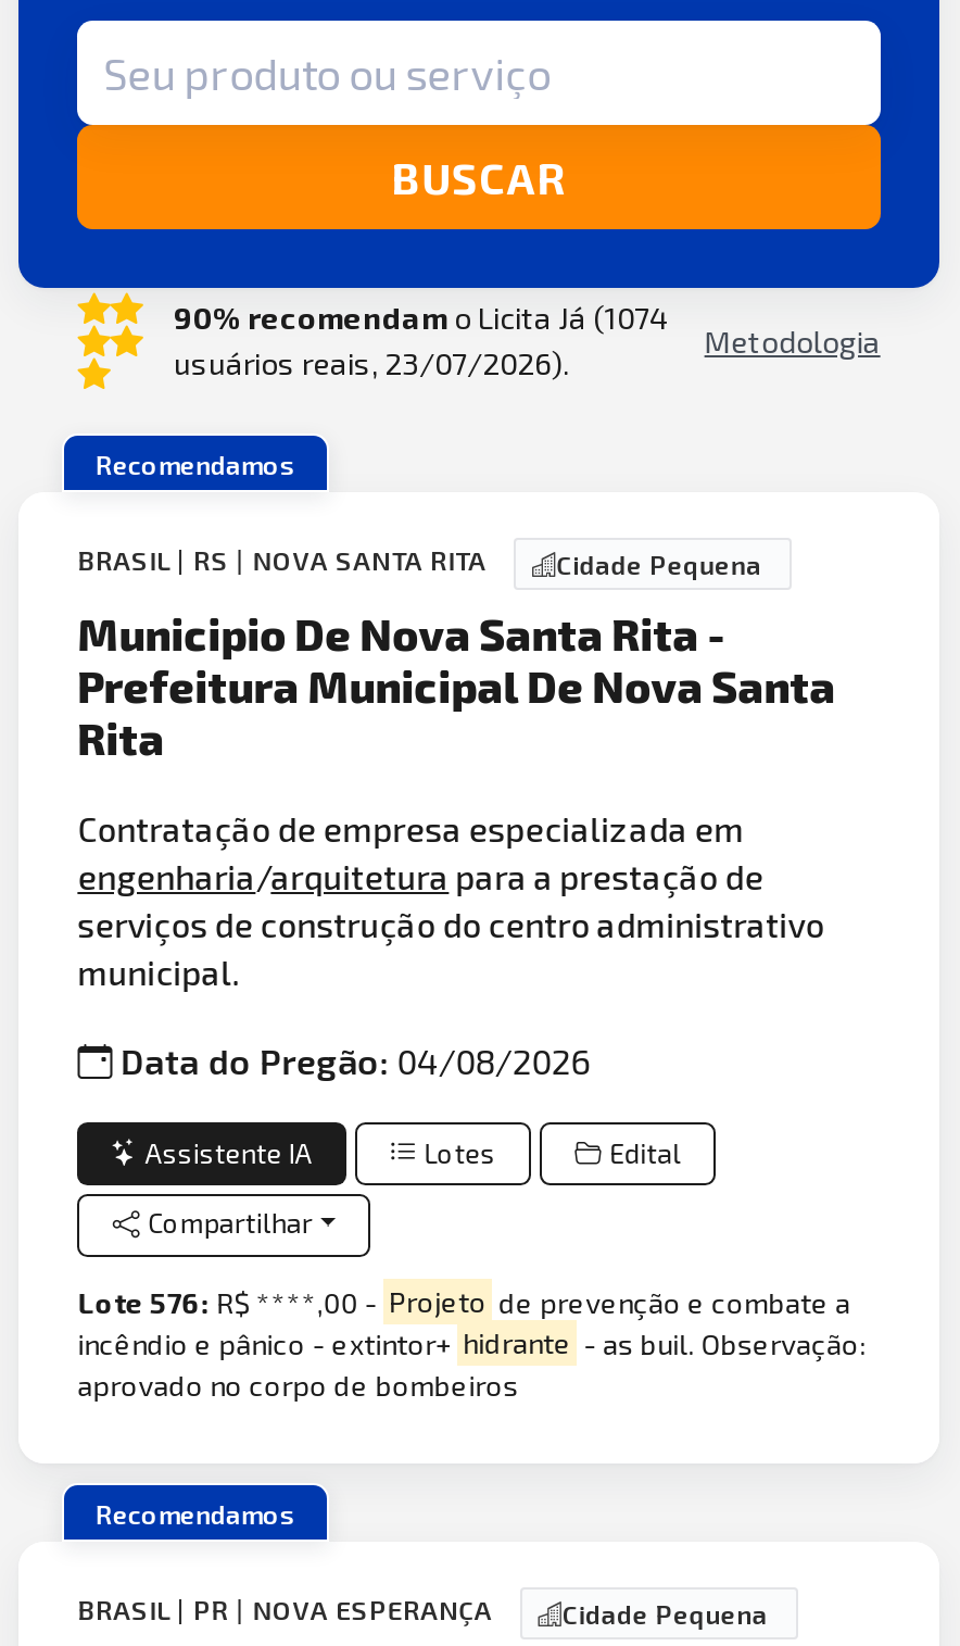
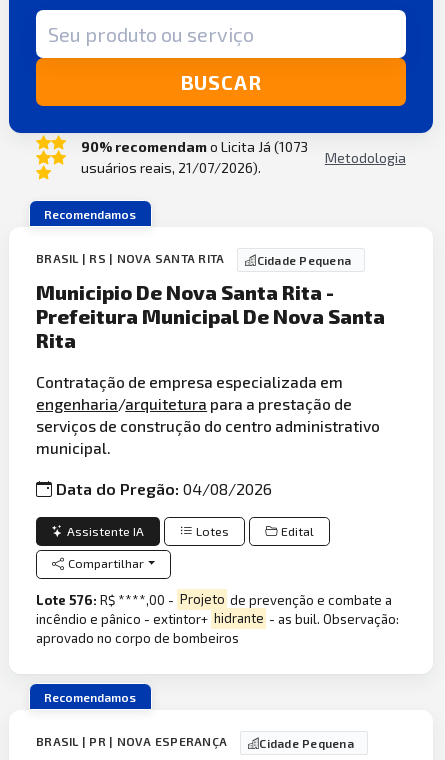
- 90% recomendam o Licita Já (1074
+ 90% recomendam o Licita Já (1073

- usuários reais, 23/07/2026).
+ usuários reais, 21/07/2026).
